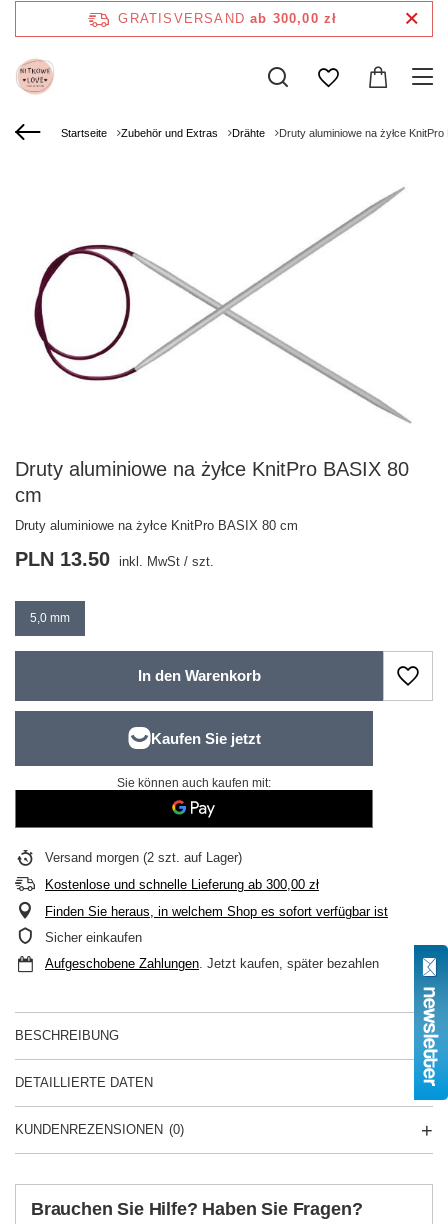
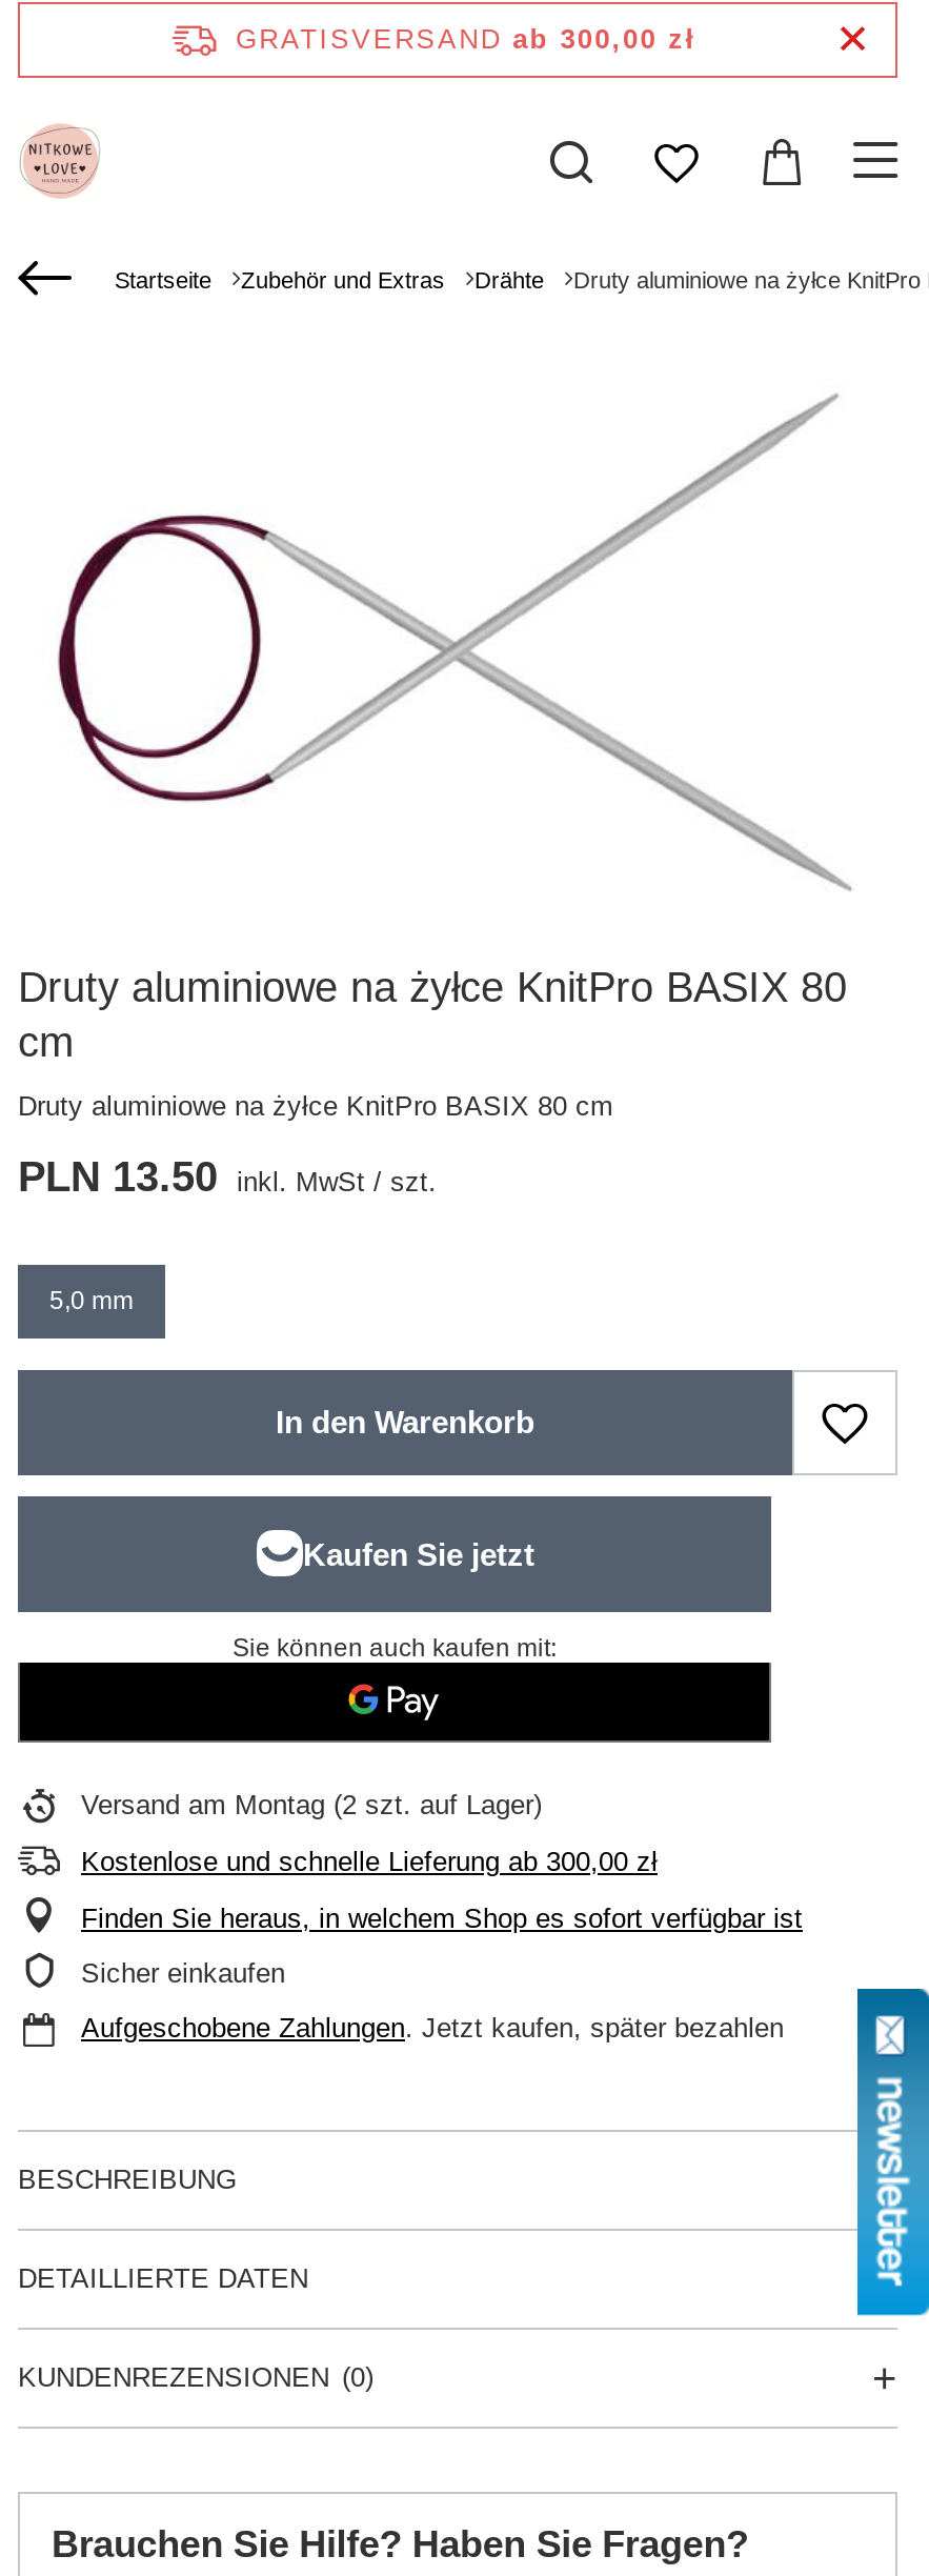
- Versand morgen (2 szt. auf Lager)
+ Versand am Montag (2 szt. auf Lager)
